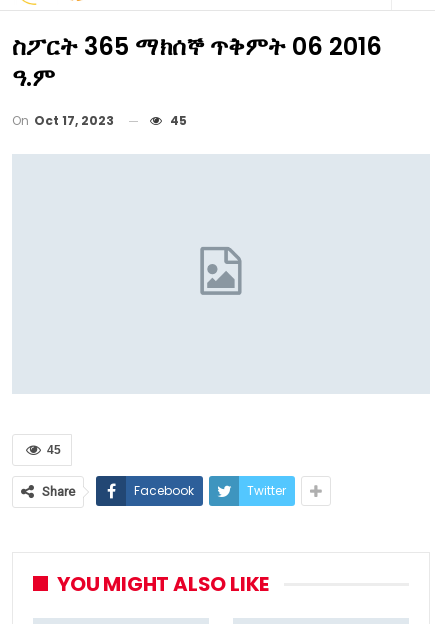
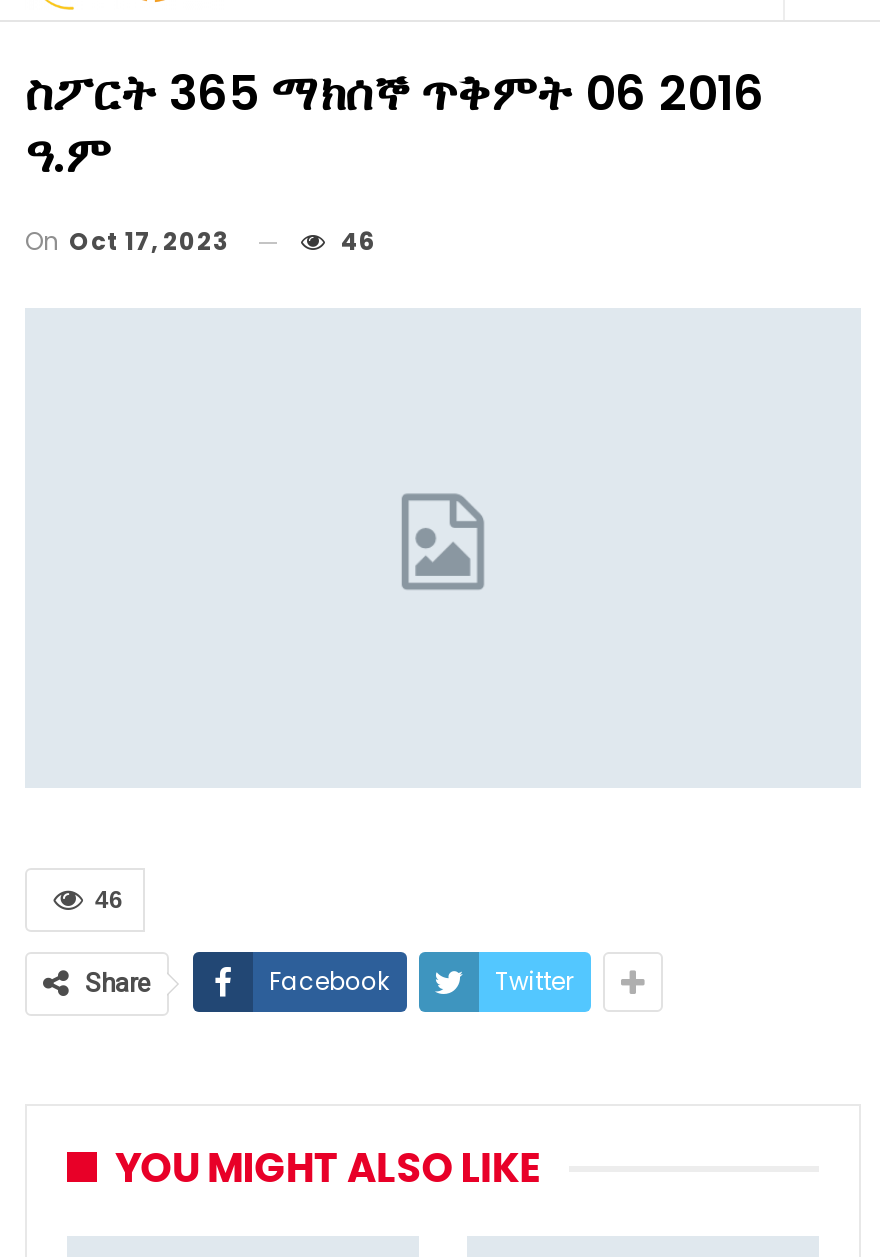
- 45
+ 46

- 45
+ 46
